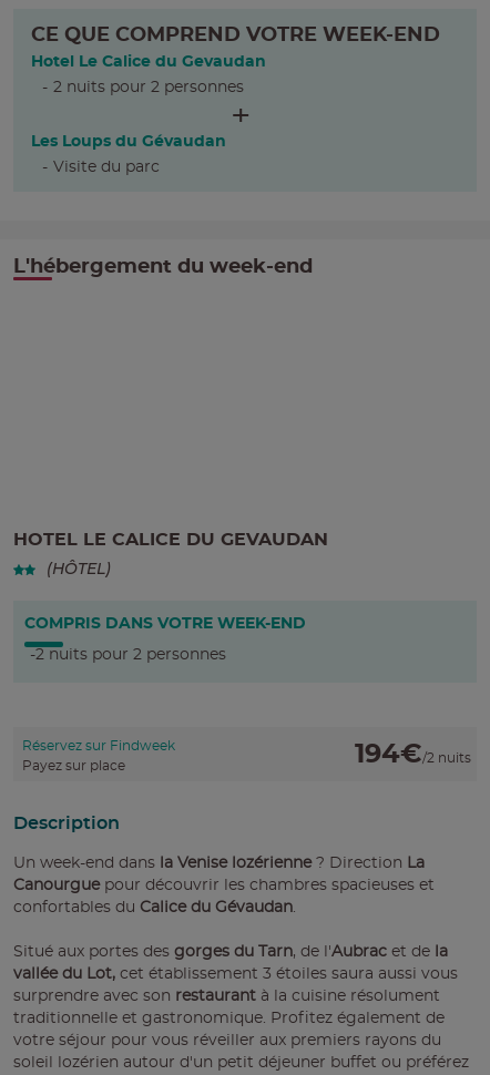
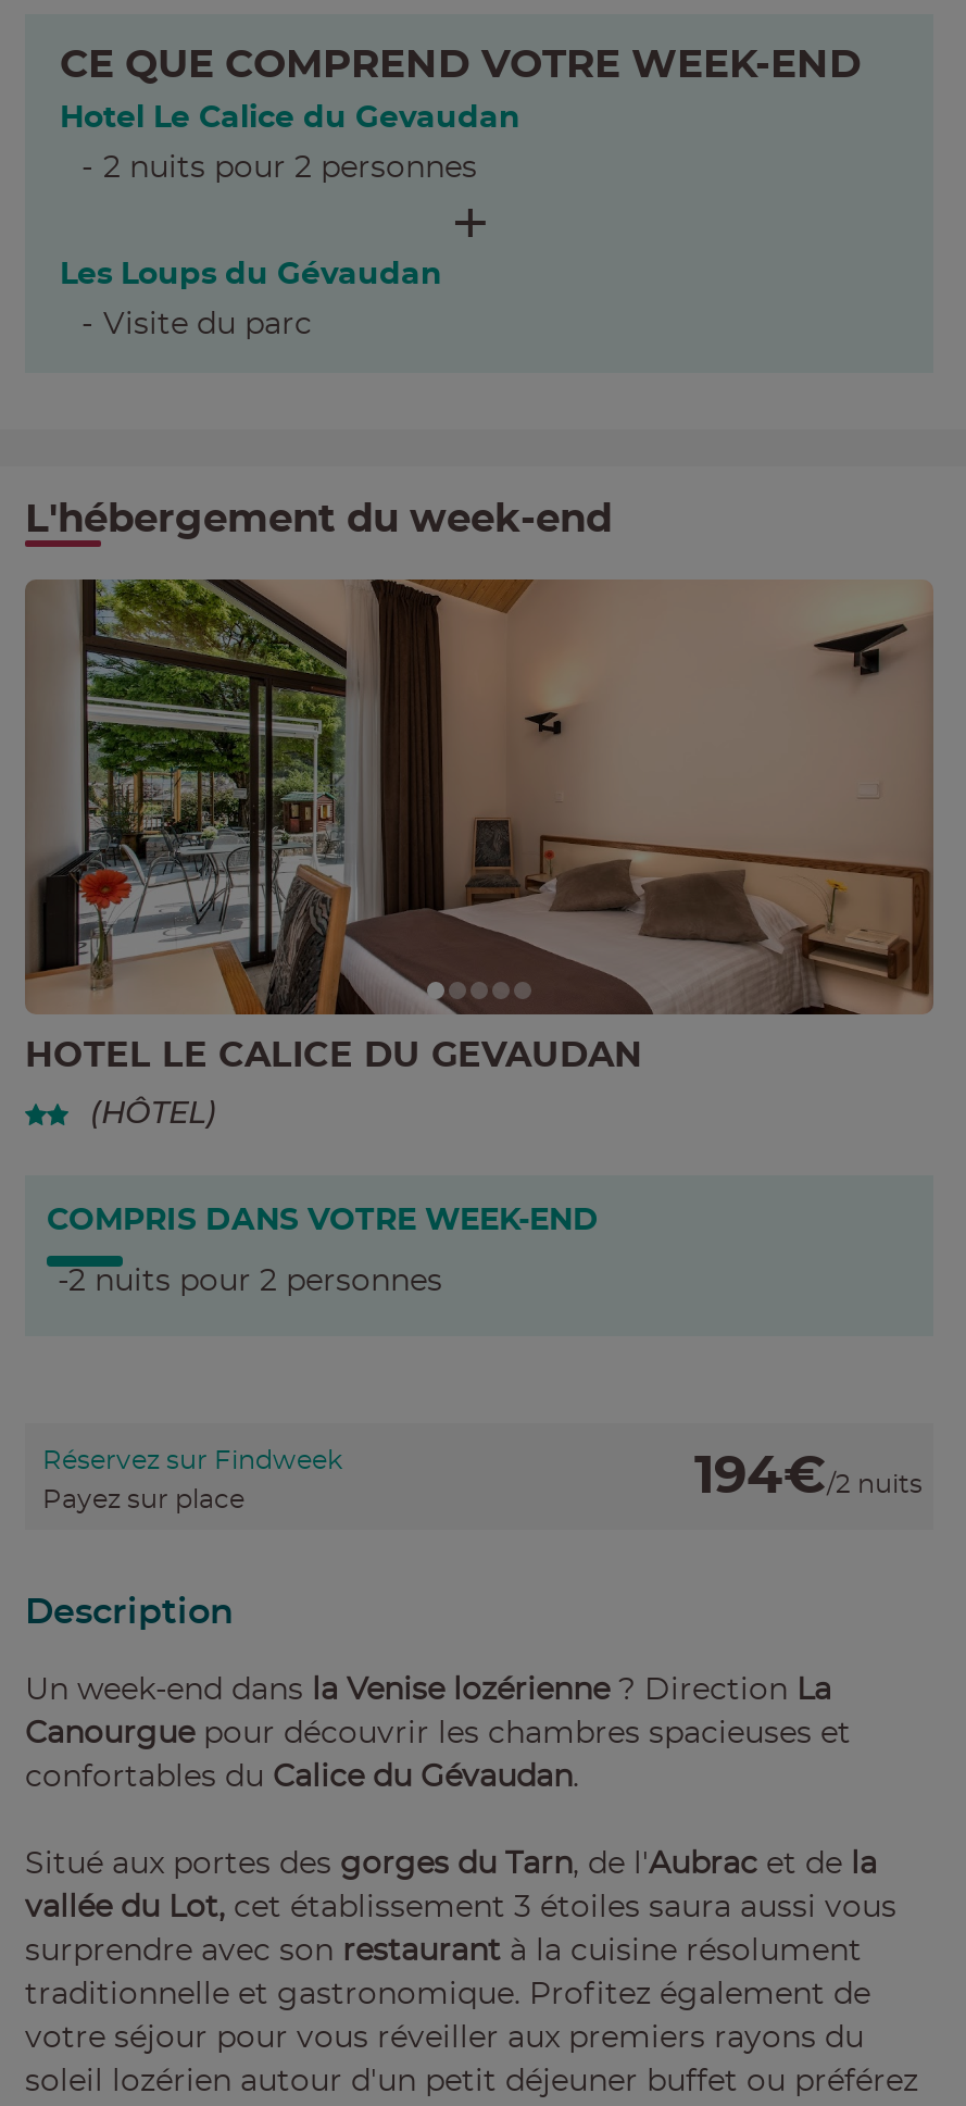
+ [image]
